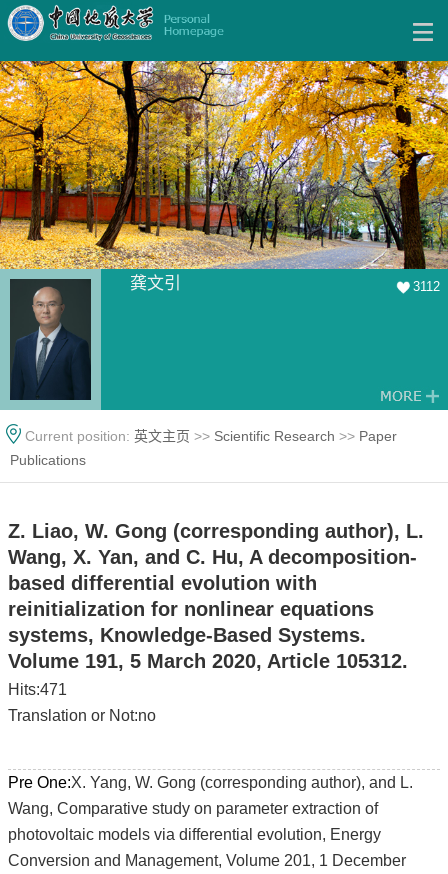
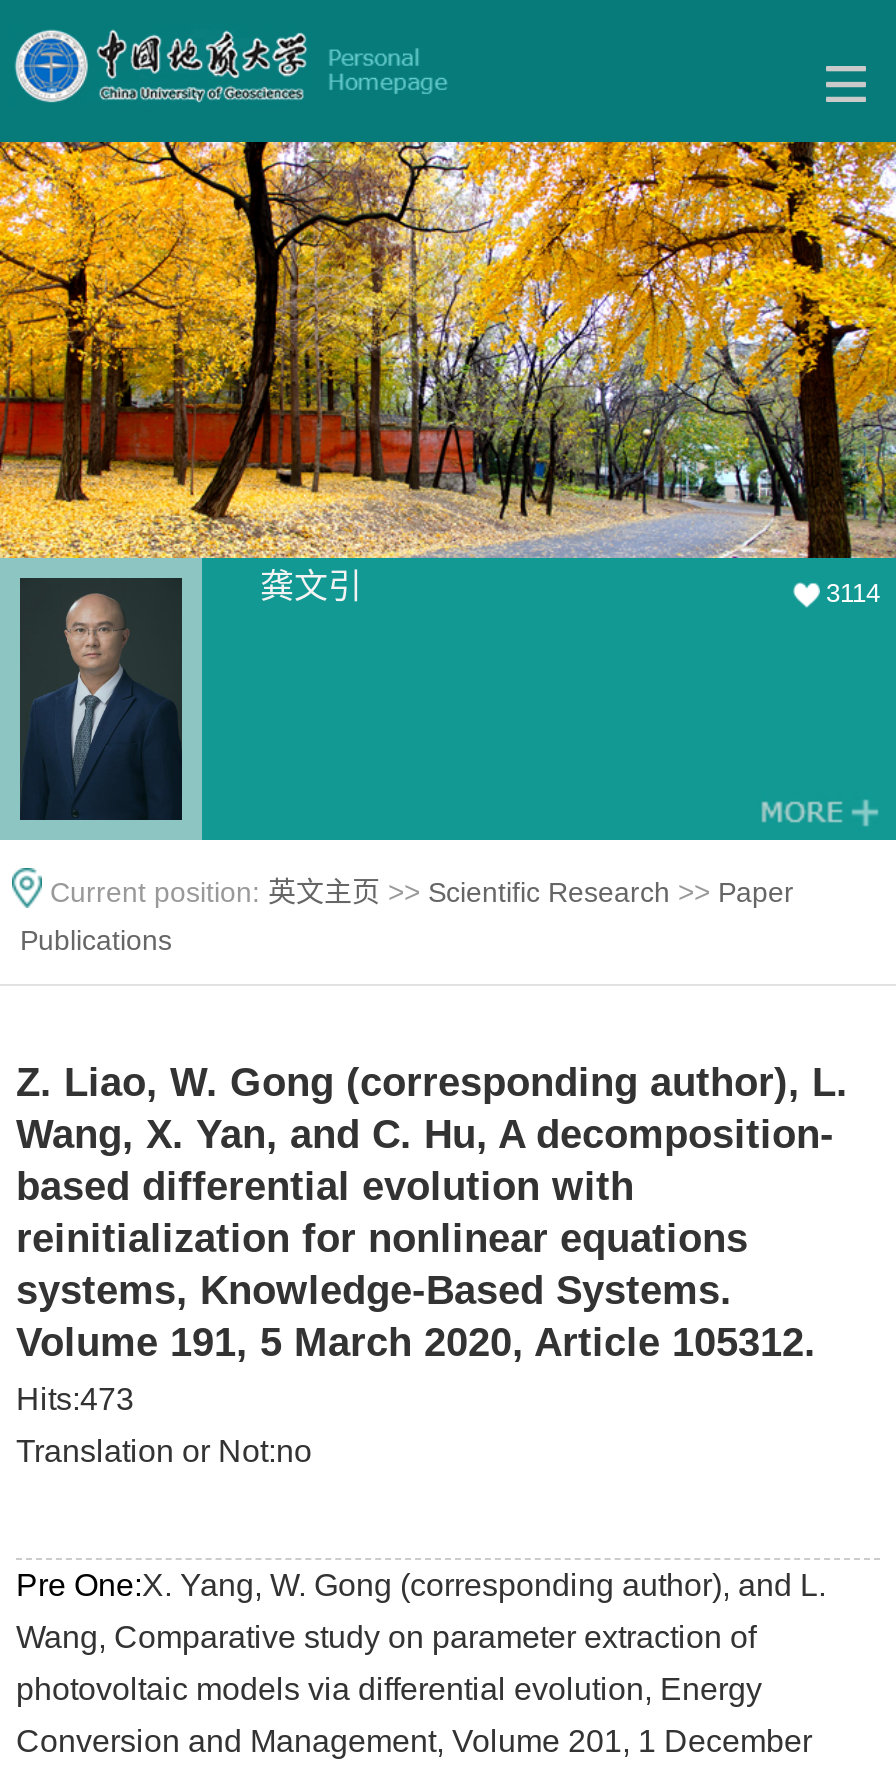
- 3112
+ 3114

- Hits:471
+ Hits:473
